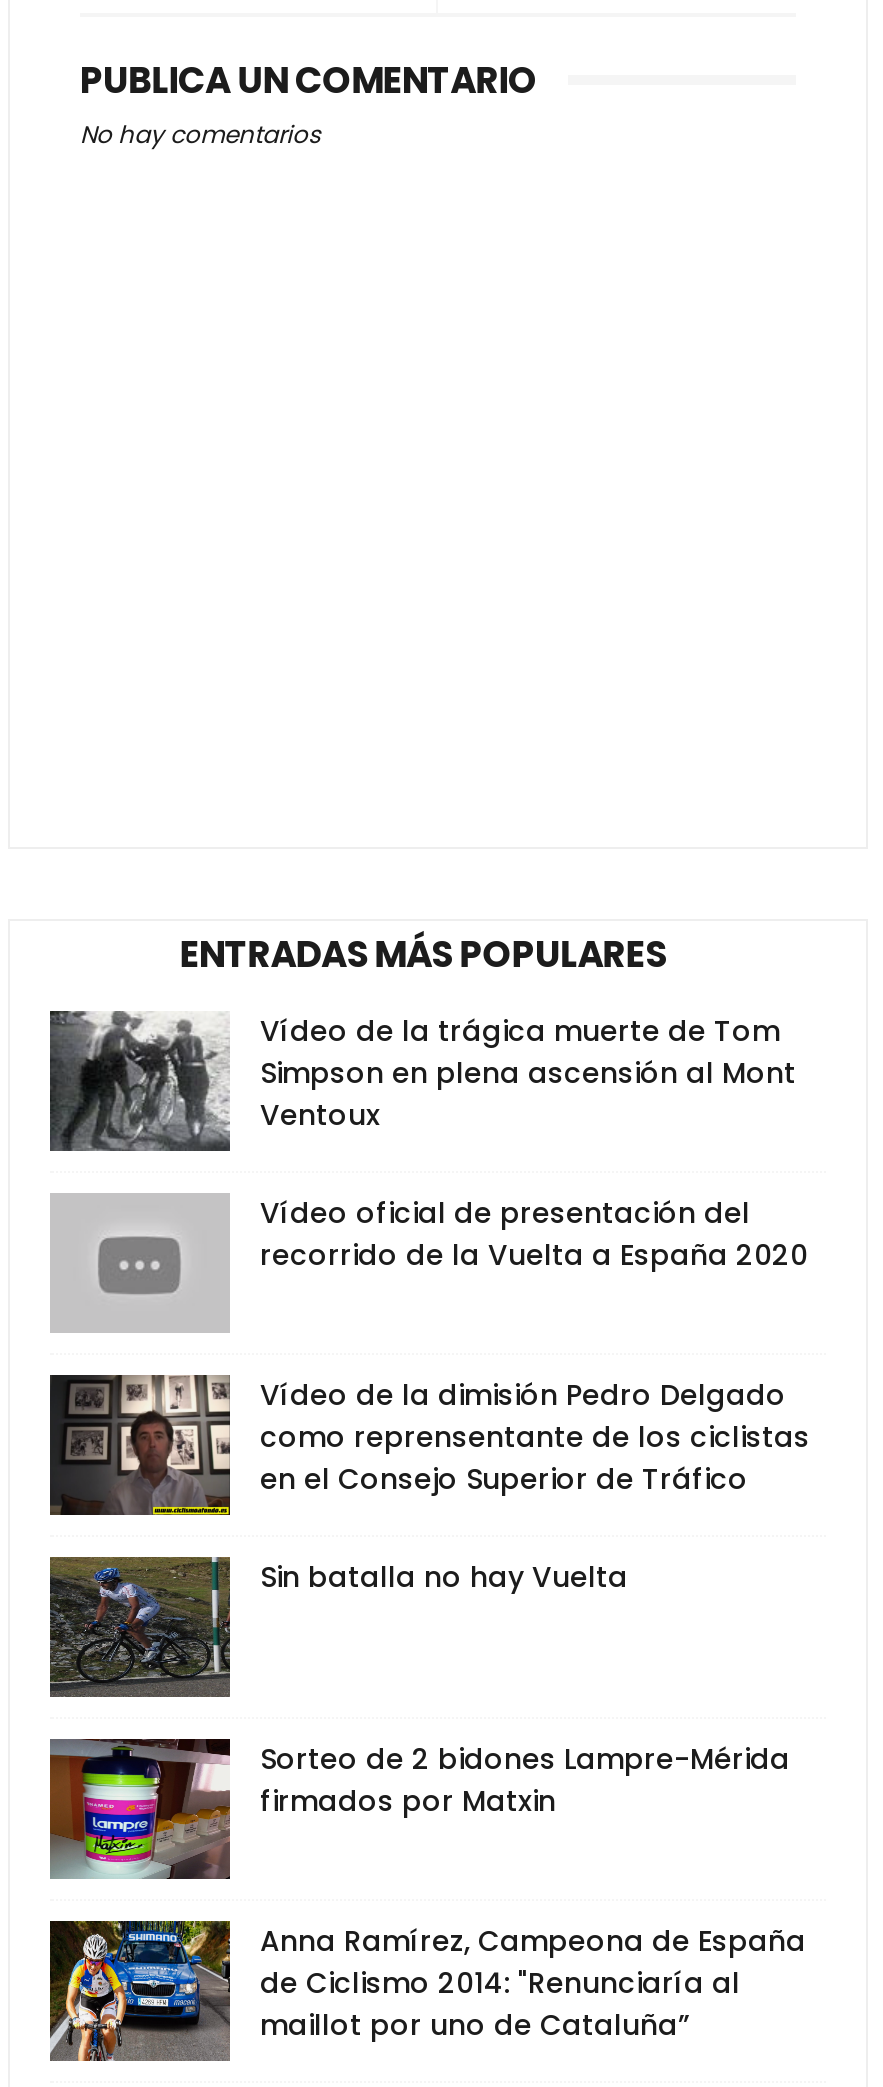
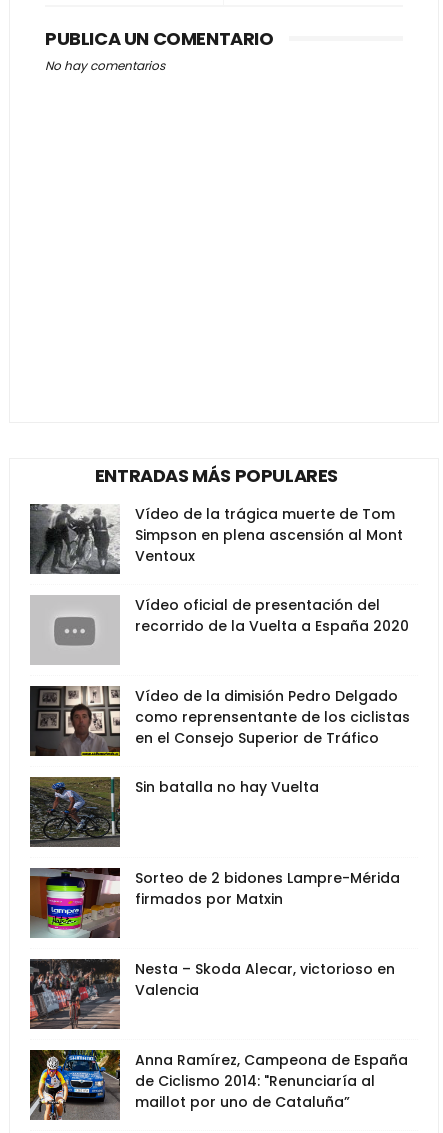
+ [image]
+ Nesta – Skoda Alecar, victorioso en
+ Valencia
